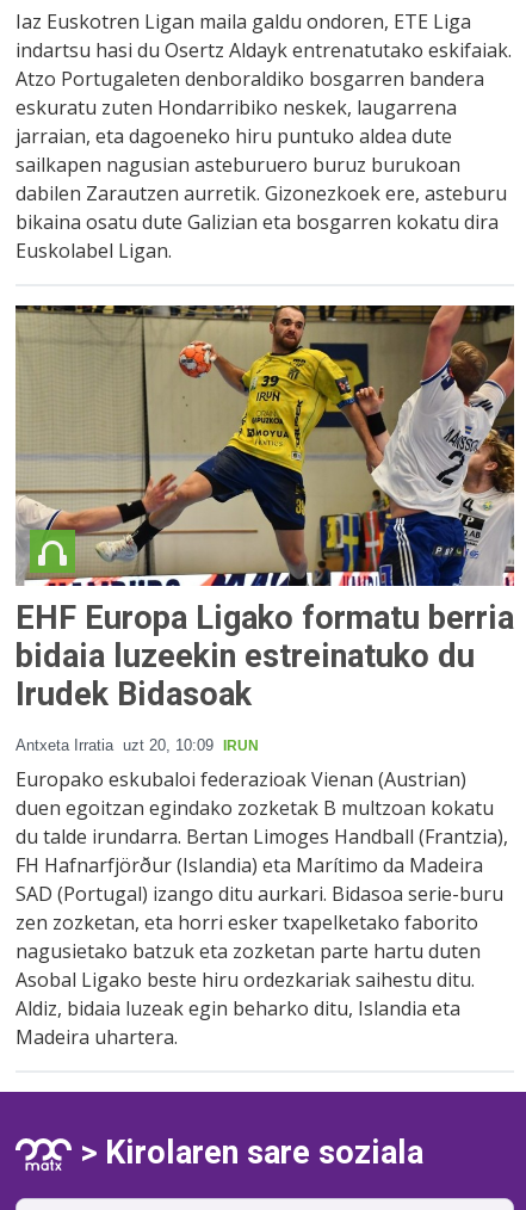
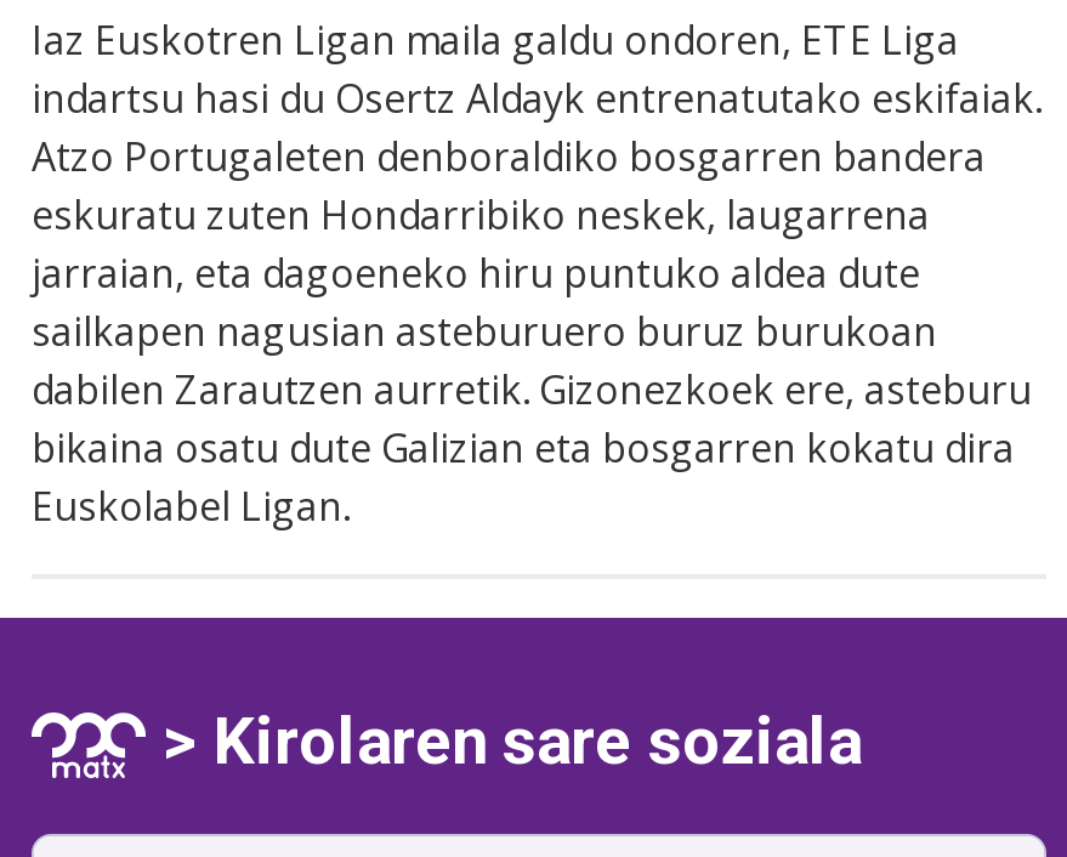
- [image]
- EHF Europa Ligako formatu berria
- bidaia luzeekin estreinatuko du
- Irudek Bidasoak
- Antxeta Irratia uzt 20, 10:09 IRUN
- Europako eskubaloi federazioak Vienan (Austrian)
- duen egoitzan egindako zozketak B multzoan kokatu
- du talde irundarra. Bertan Limoges Handball (Frantzia),
- FH Hafnarfjörður (Islandia) eta Marítimo da Madeira
- SAD (Portugal) izango ditu aurkari. Bidasoa serie-buru
- zen zozketan, eta horri esker txapelketako faborito
- nagusietako batzuk eta zozketan parte hartu duten
- Asobal Ligako beste hiru ordezkariak saihestu ditu.
- Aldiz, bidaia luzeak egin beharko ditu, Islandia eta
- Madeira uhartera.
